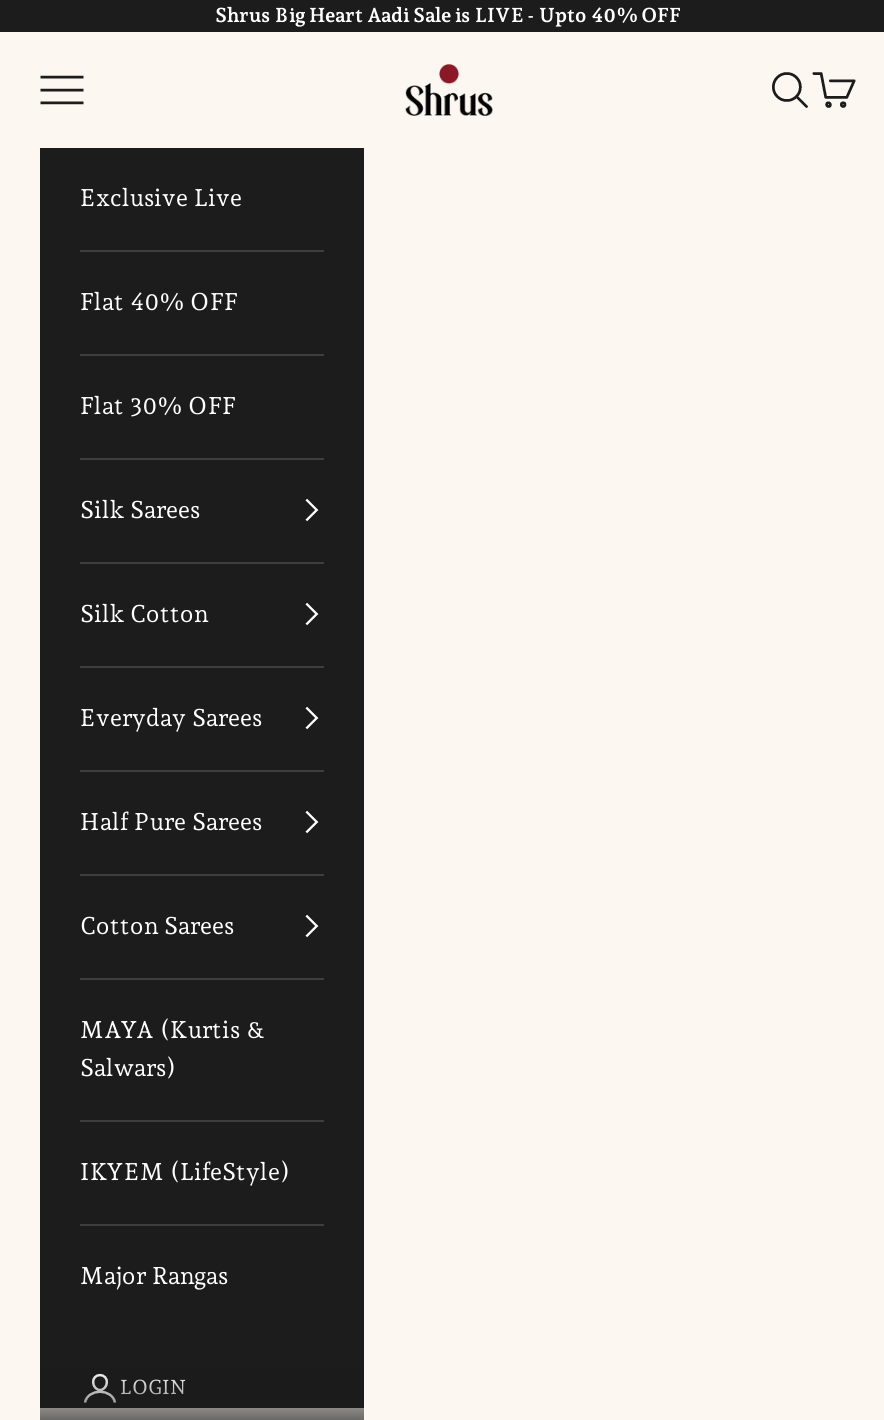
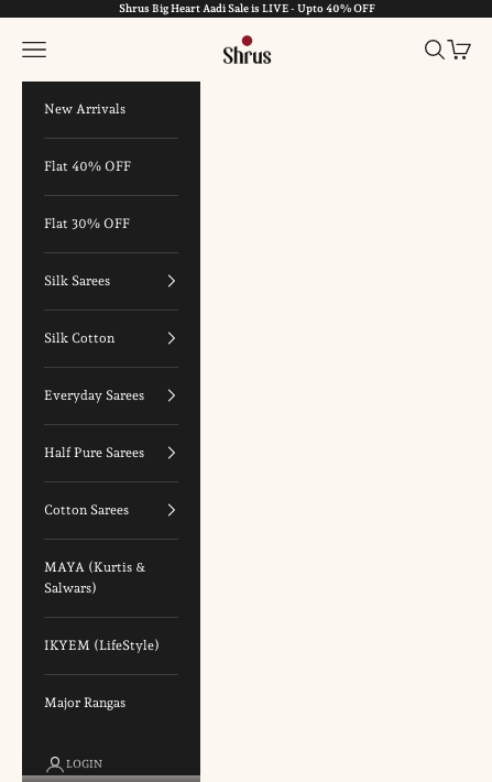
- Exclusive Live
+ New Arrivals
